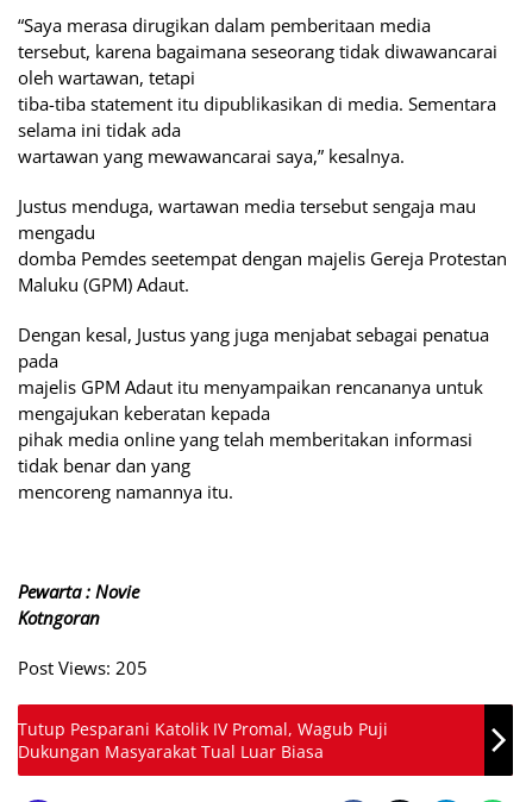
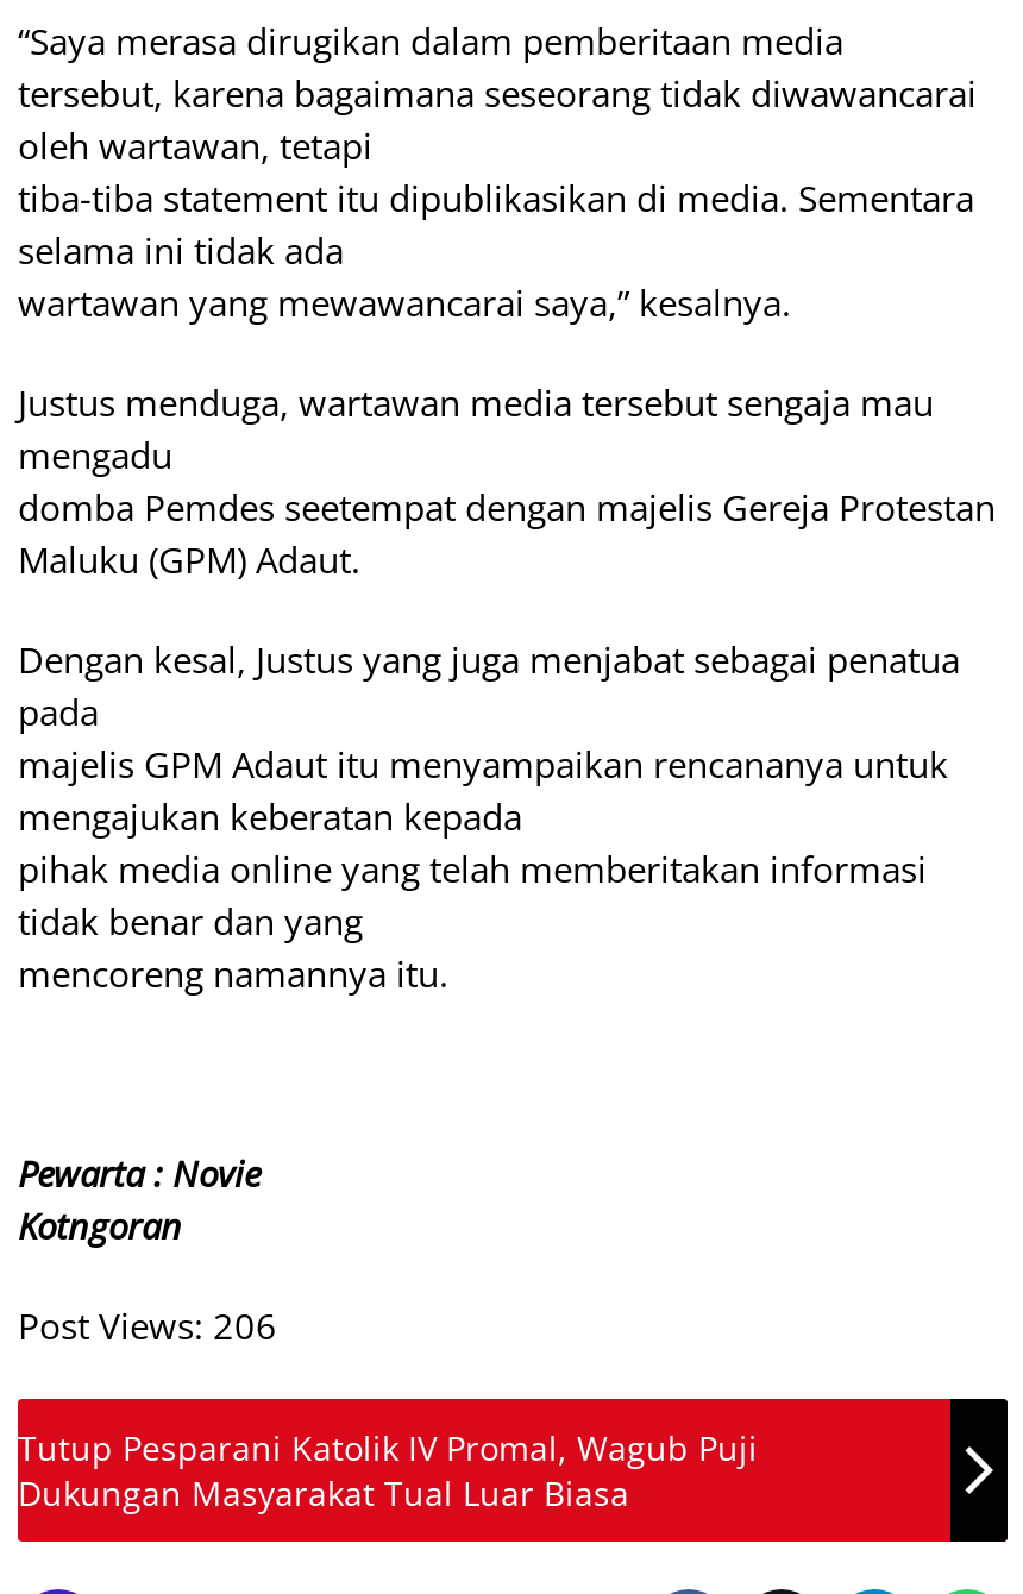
- Post Views: 205
+ Post Views: 206
